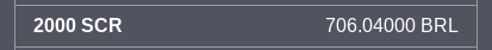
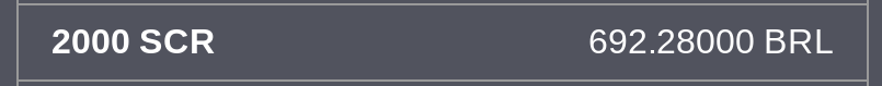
- 706.04000 BRL
+ 692.28000 BRL
